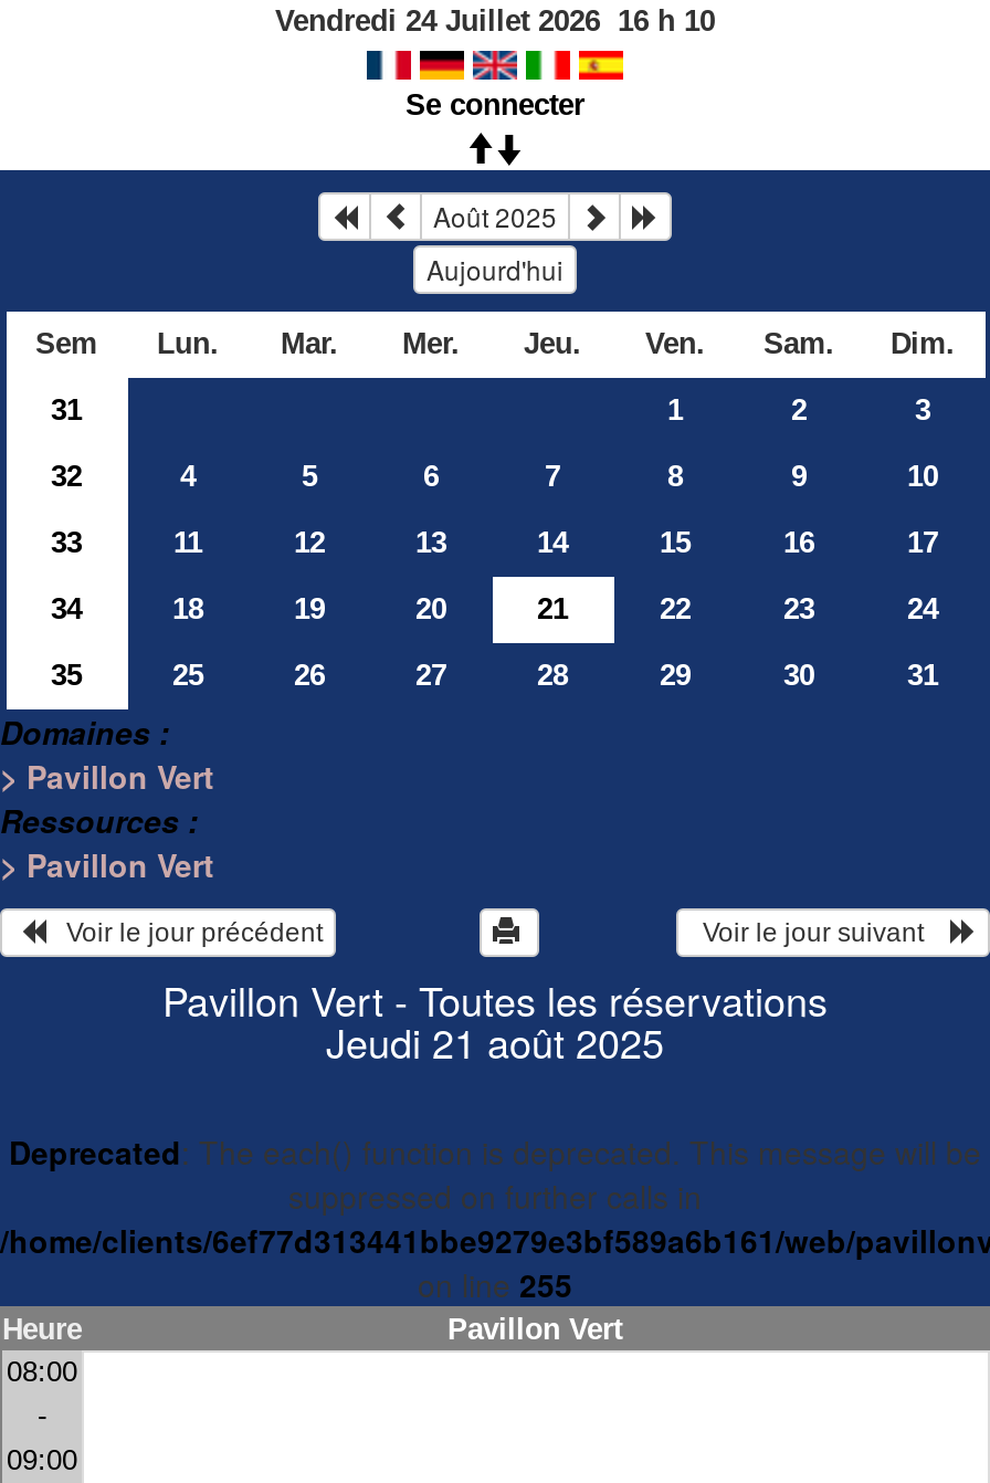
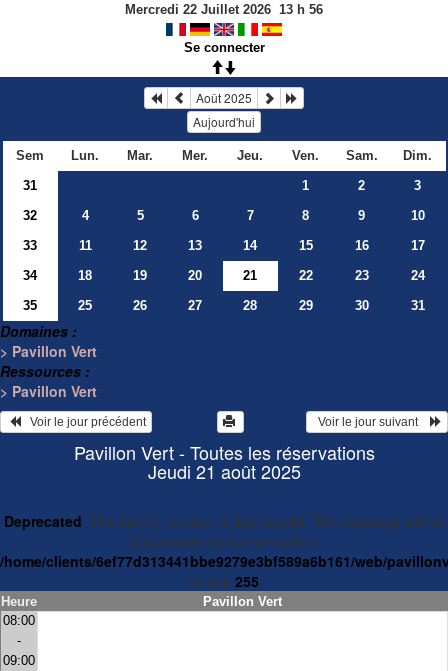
- Vendredi 24 Juillet 2026 16 h 10
+ Mercredi 22 Juillet 2026 13 h 56
